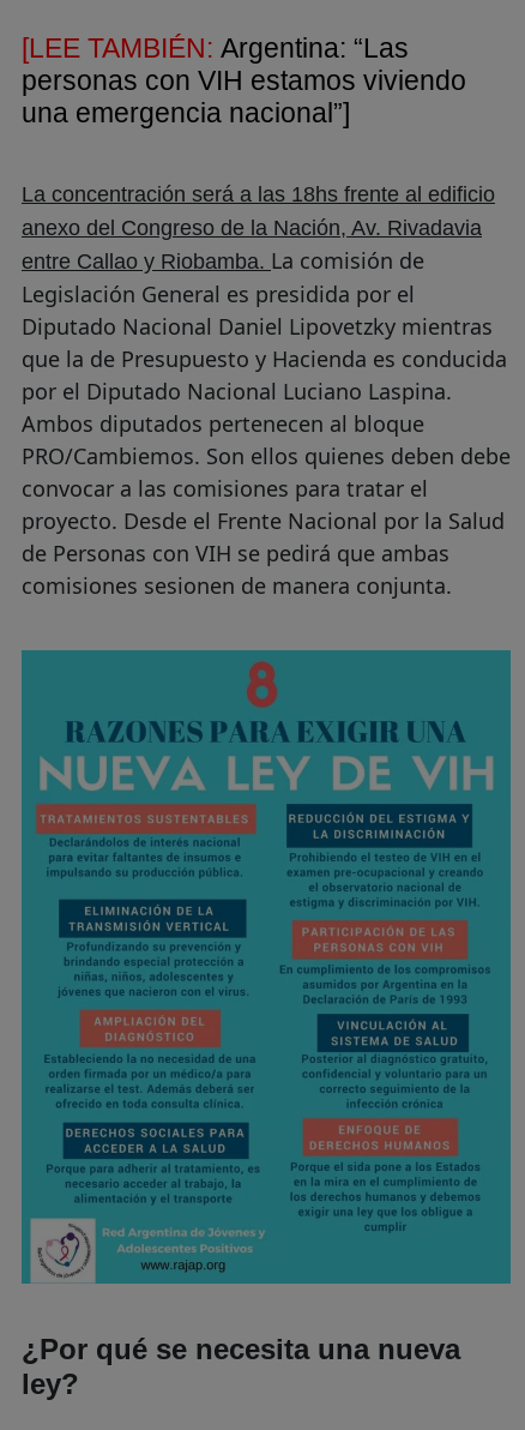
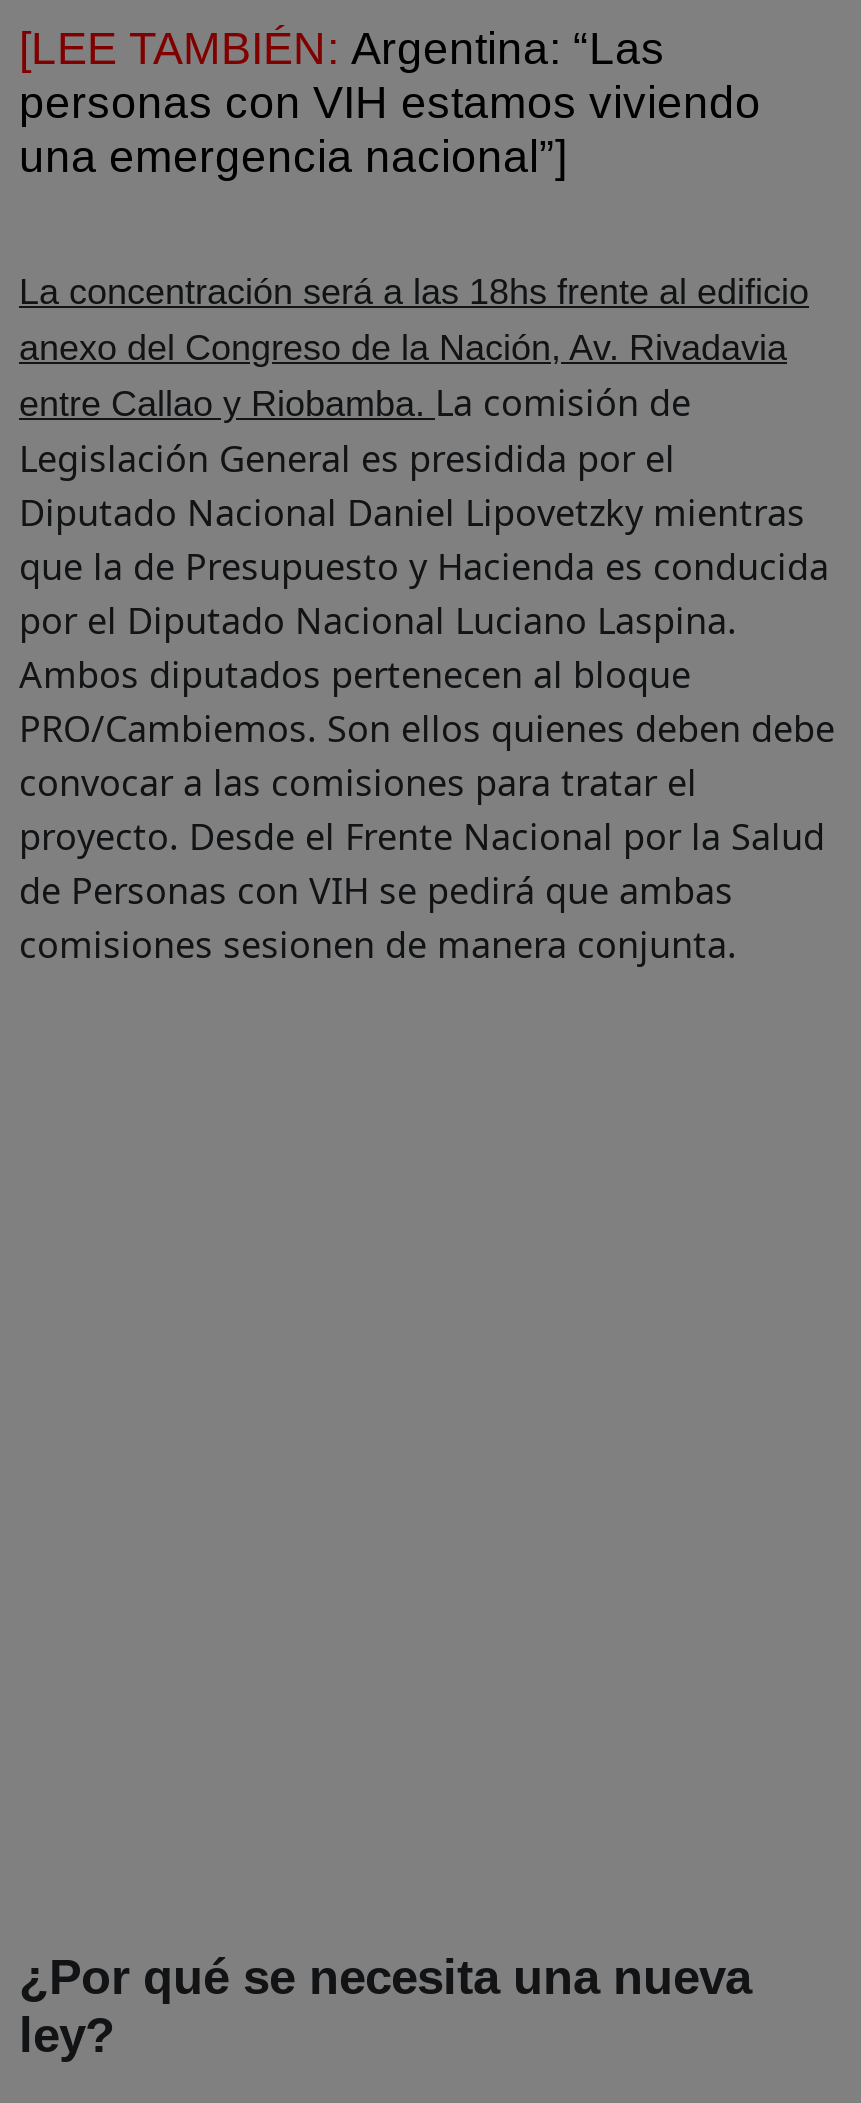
- [image]
